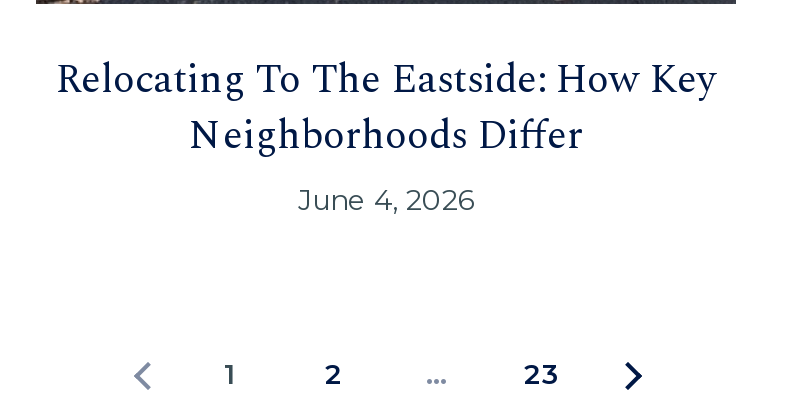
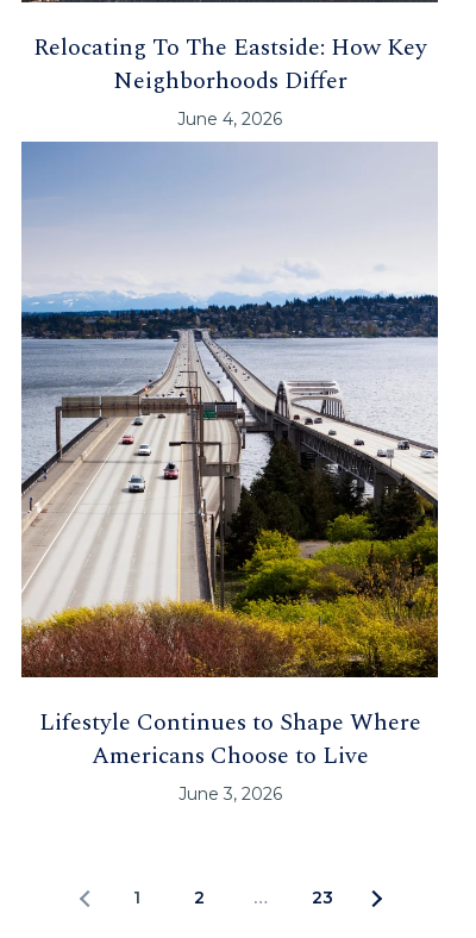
+ [image]
+ Lifestyle Continues to Shape Where
+ Americans Choose to Live
+ June 3, 2026
